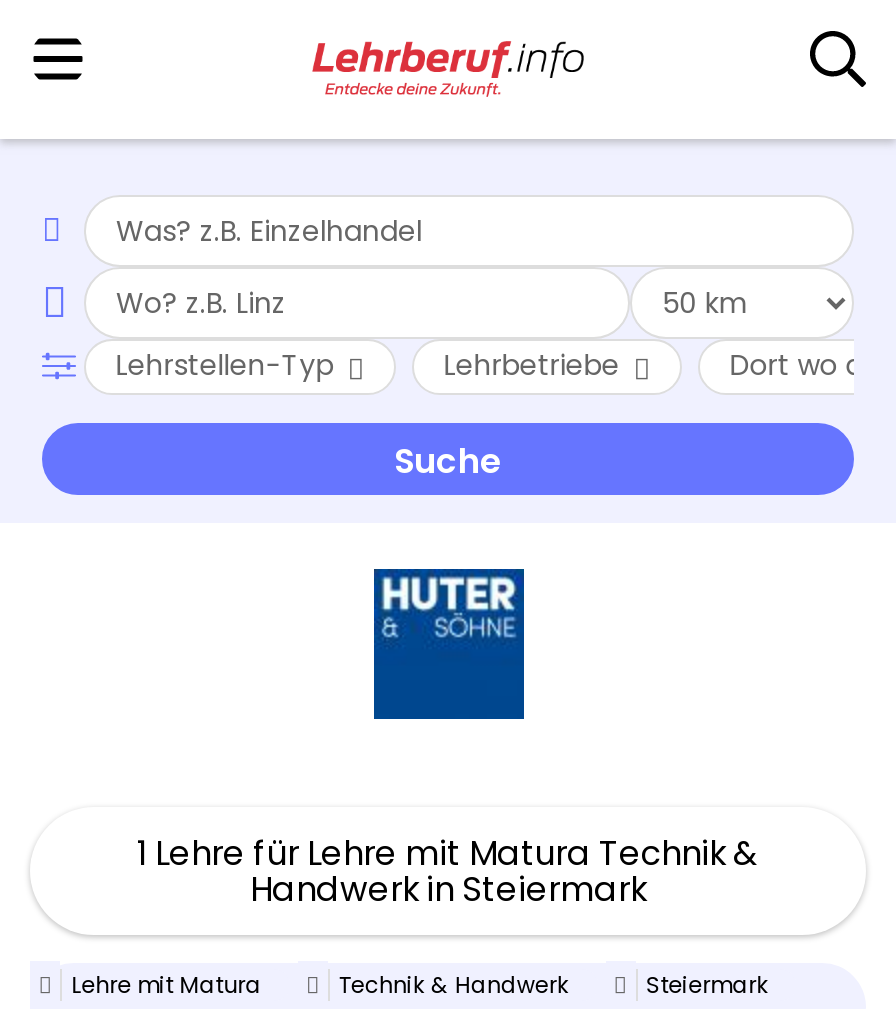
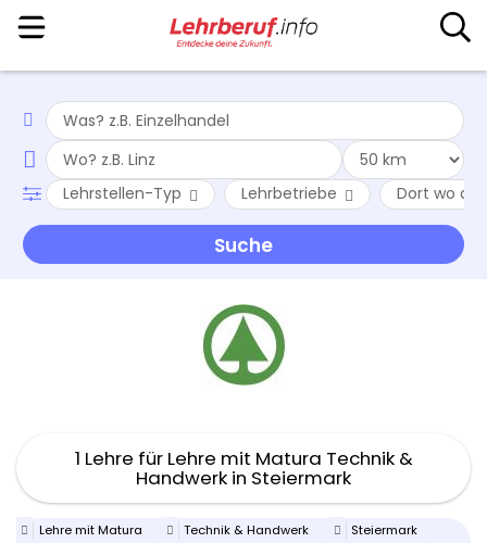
- [image]
+ [image]
